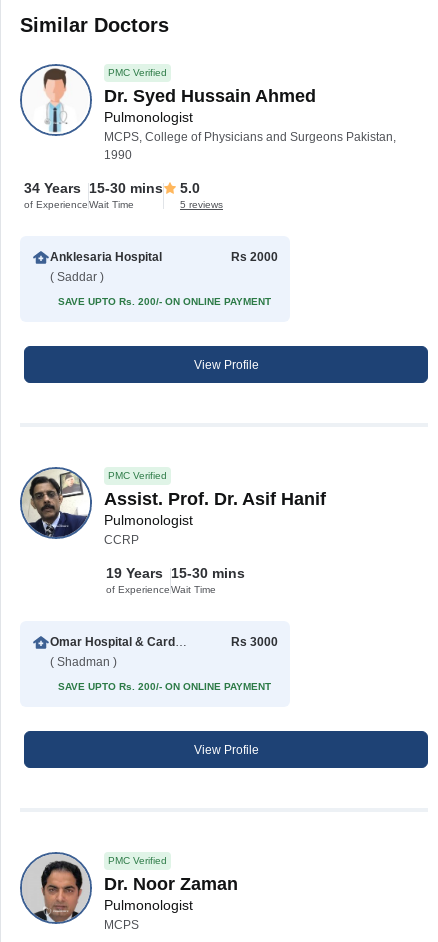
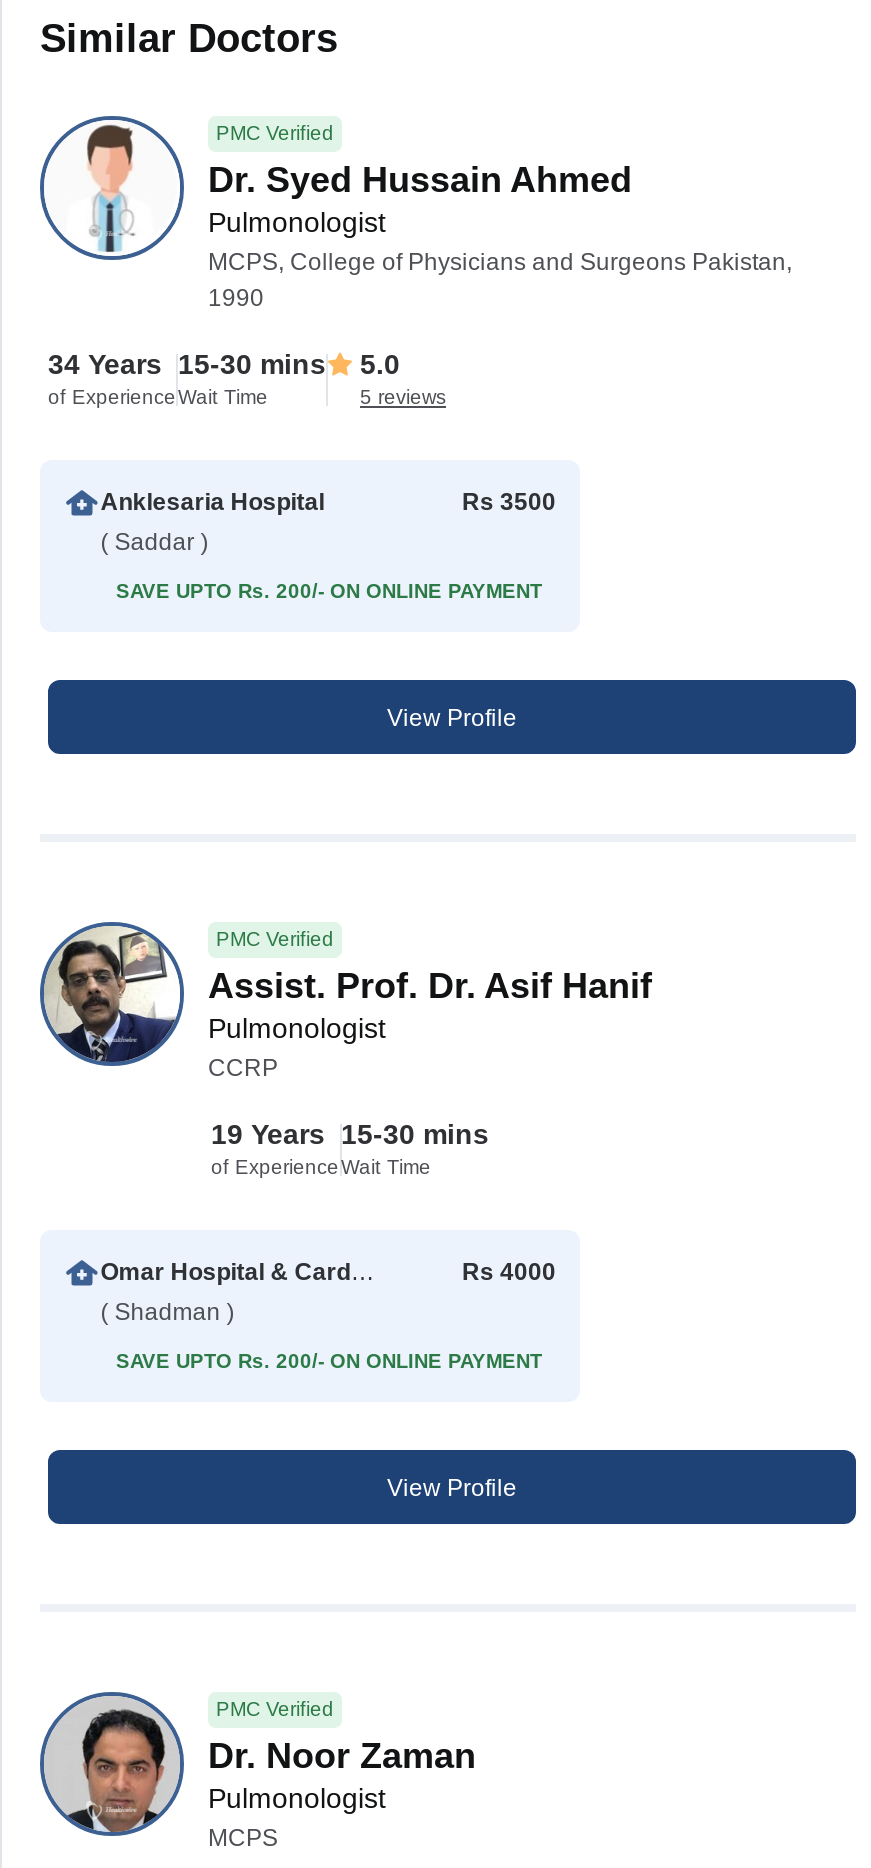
- Rs 2000
+ Rs 3500

- Rs 3000
+ Rs 4000
